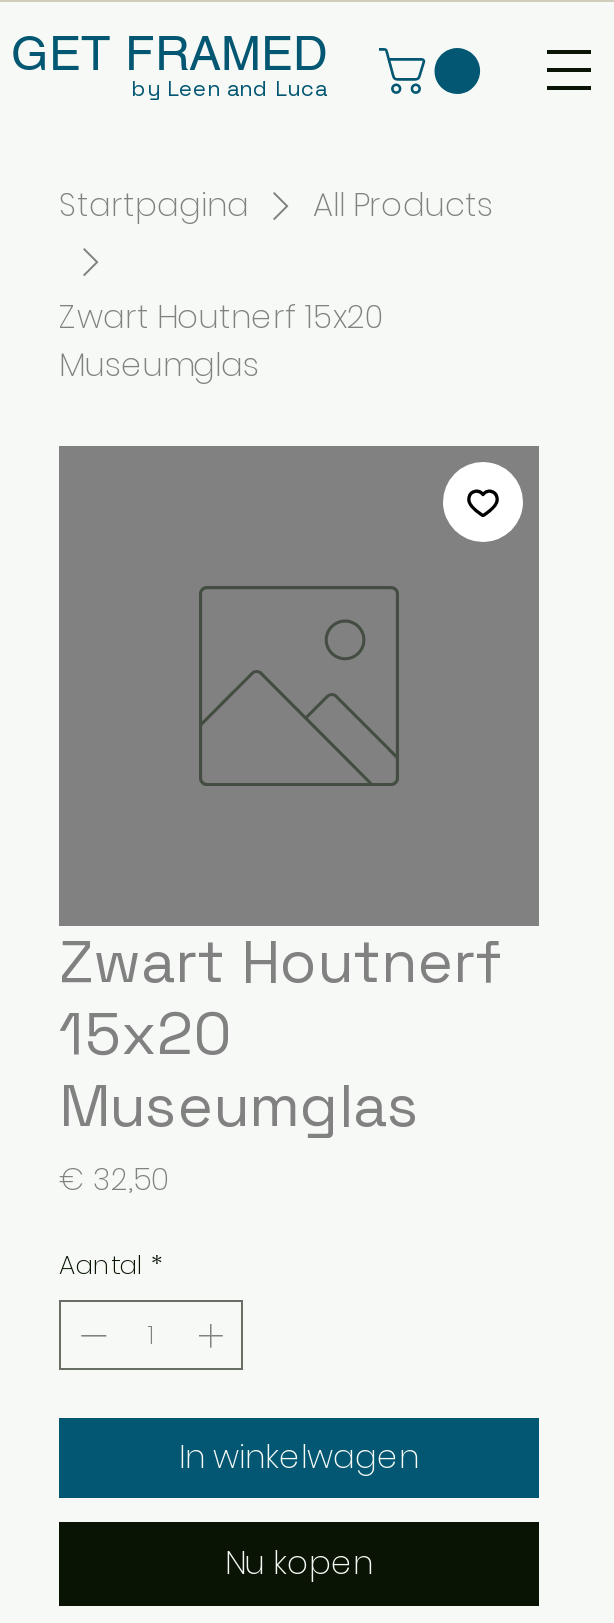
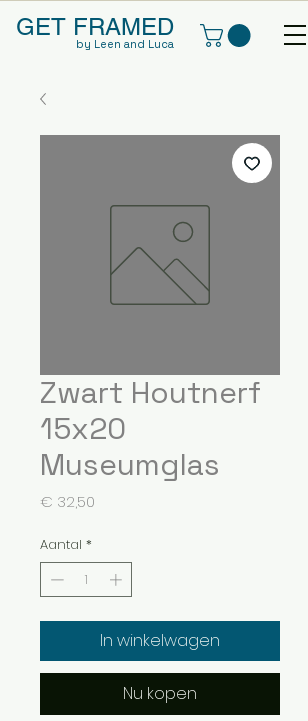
- Startpagina
- All Products
- Zwart Houtnerf 15x20
- Museumglas
